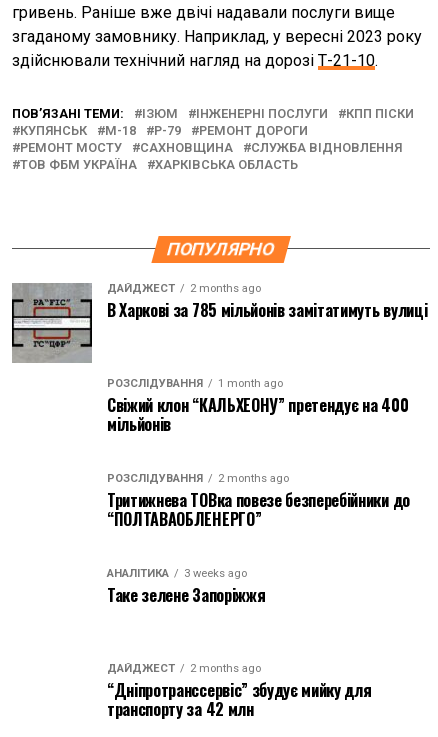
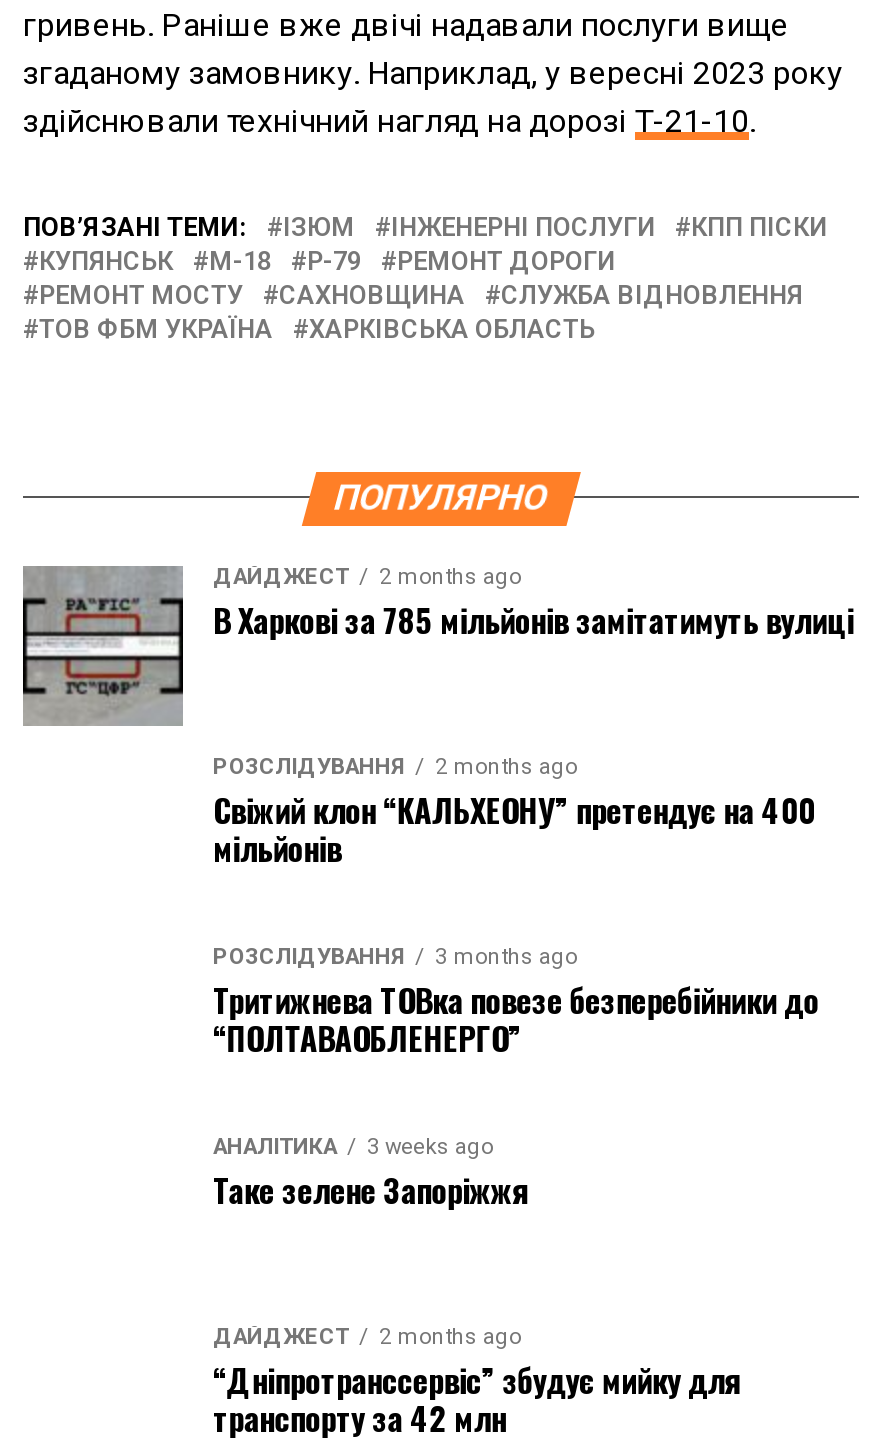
- РОЗСЛІДУВАННЯ 1 month ago
+ РОЗСЛІДУВАННЯ 2 months ago

- РОЗСЛІДУВАННЯ 2 months ago
+ РОЗСЛІДУВАННЯ 3 months ago
